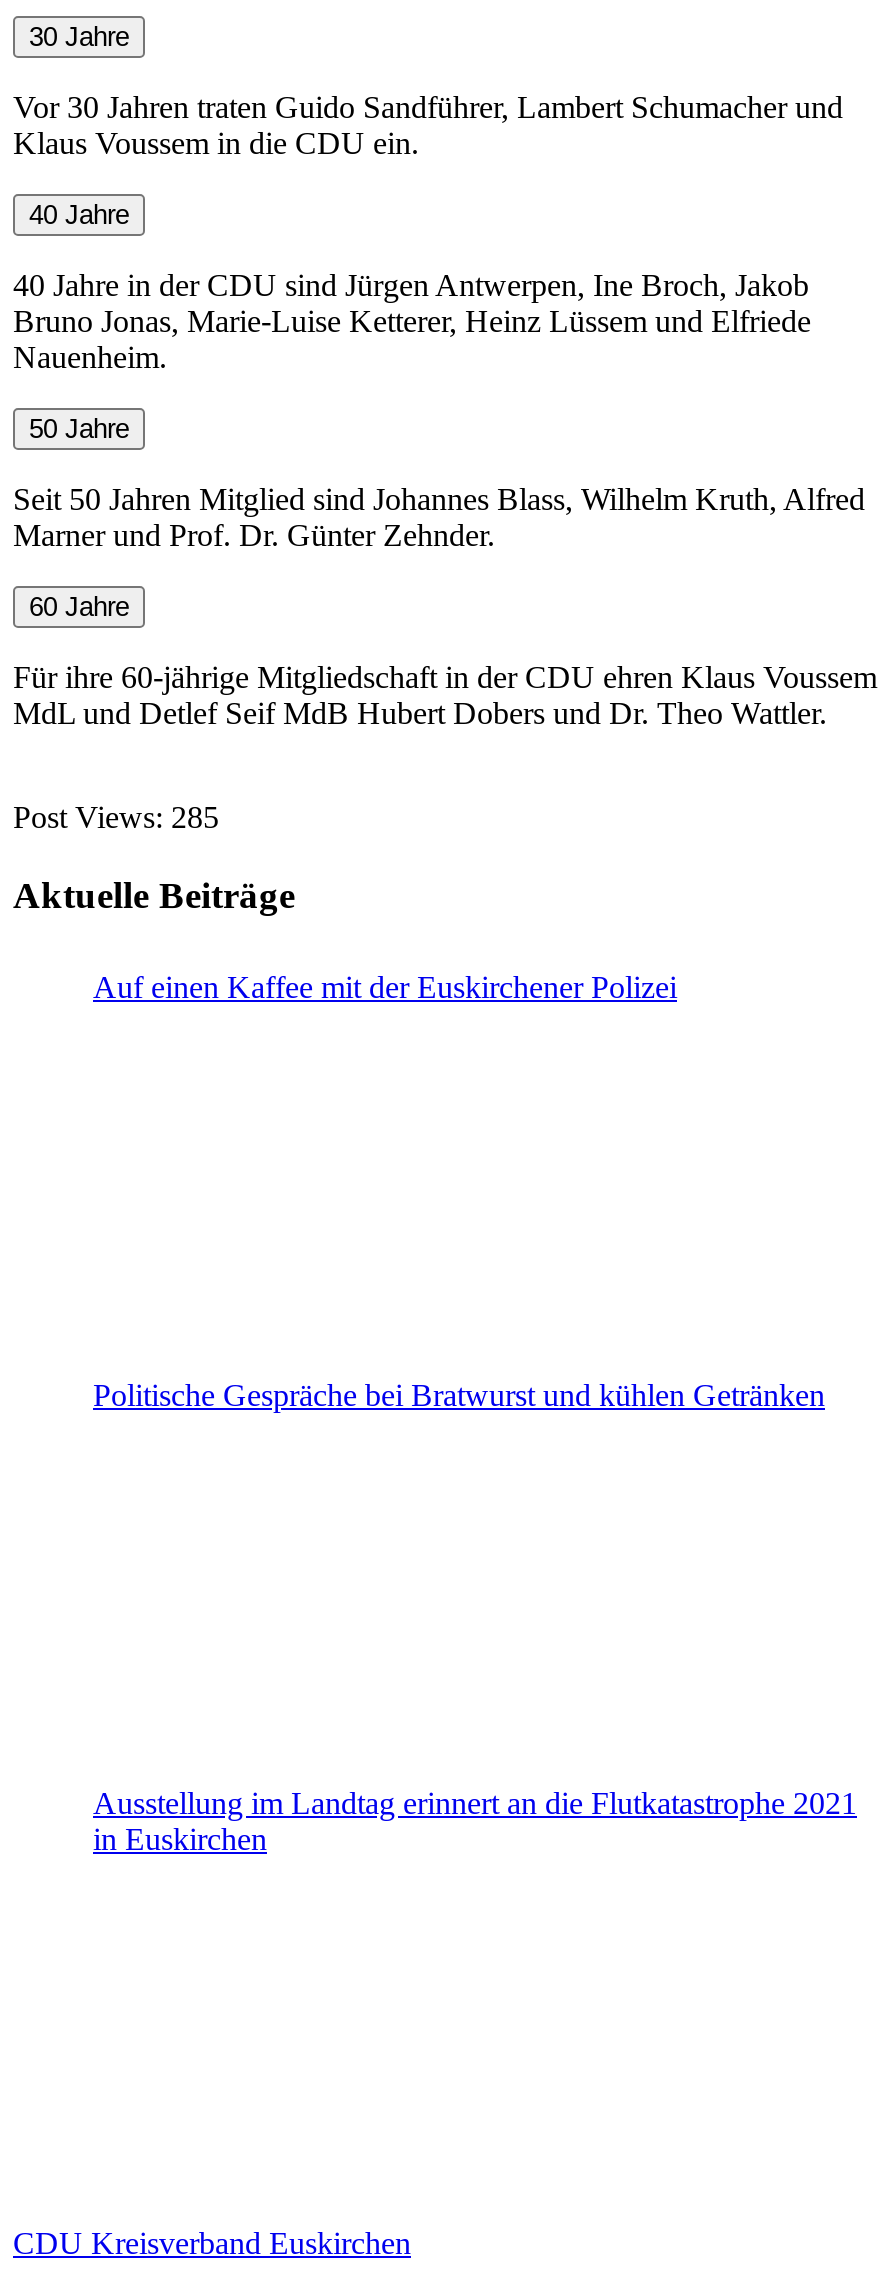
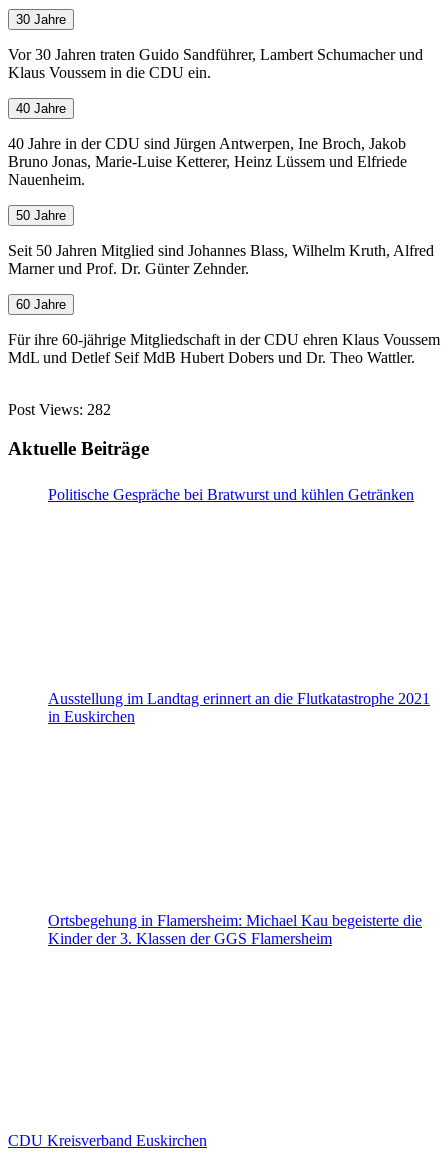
- Post Views: 285
+ Post Views: 282

- Auf einen Kaffee mit der Euskirchener Polizei

moved up: Politische Gespräche bei Bratwurst und kühlen Getränken | Ausstellung im Landtag erinnert an die Flutkatastrophe 2021 | in Euskirchen

+ Ortsbegehung in Flamersheim: Michael Kau begeisterte die
+ Kinder der 3. Klassen der GGS Flamersheim
